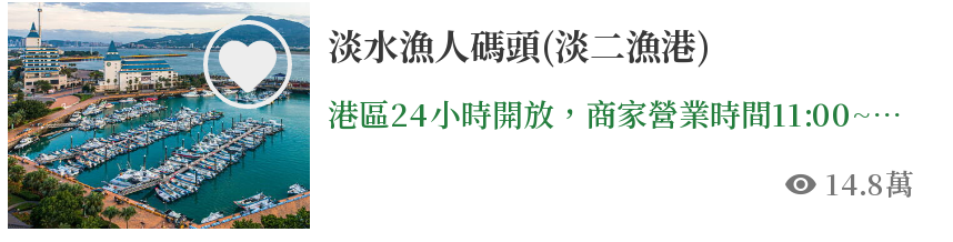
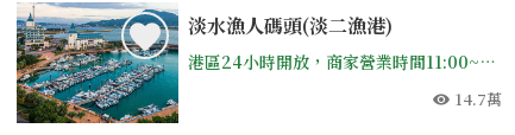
- 14.8萬
+ 14.7萬
